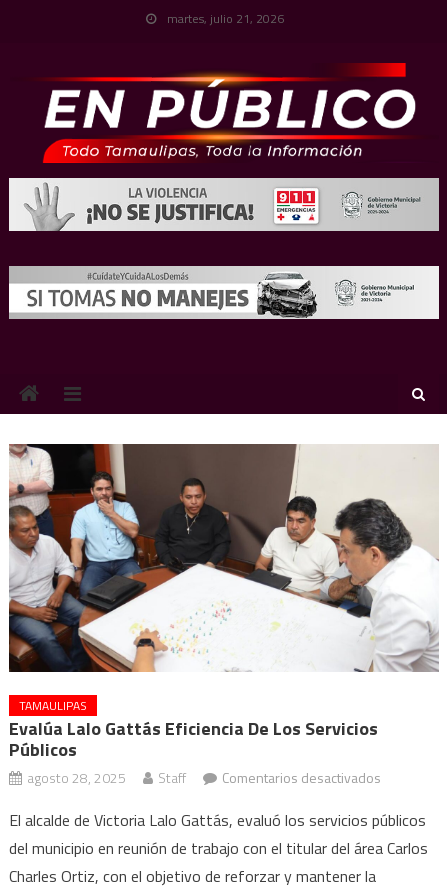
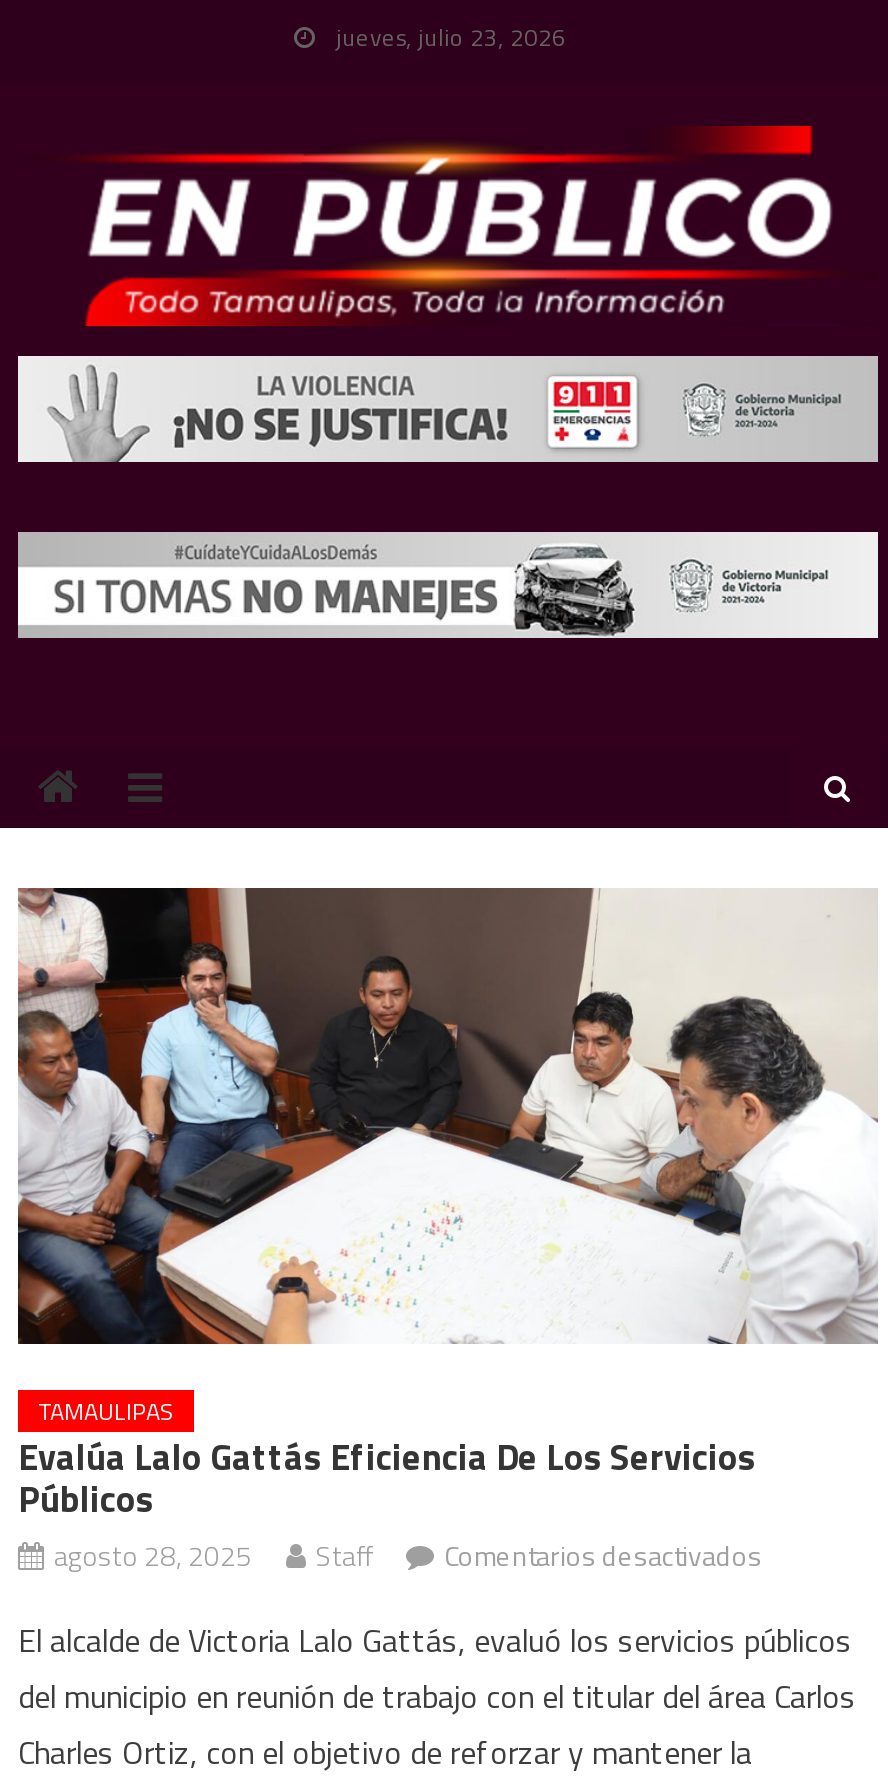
- martes, julio 21, 2026
+ jueves, julio 23, 2026
